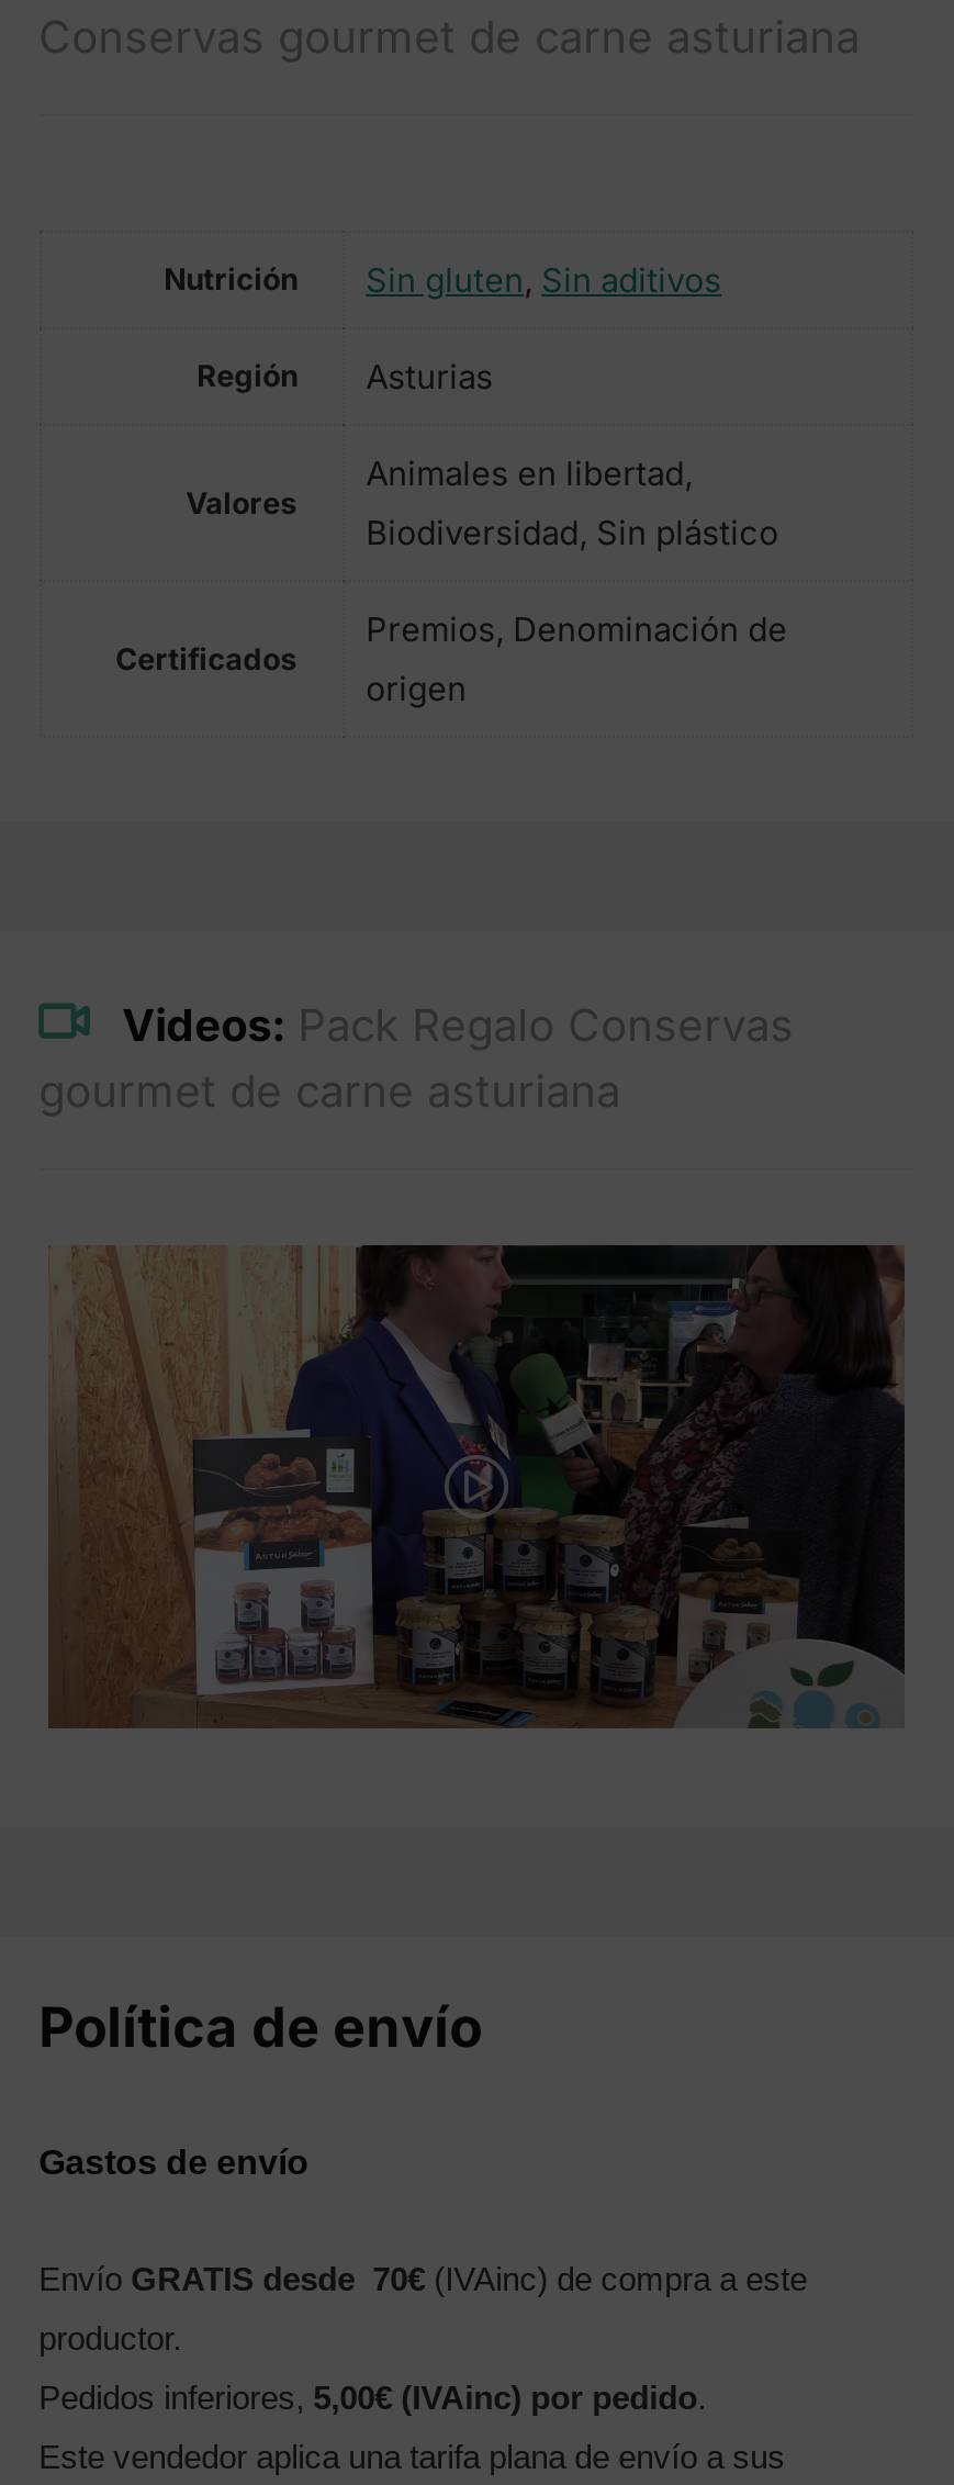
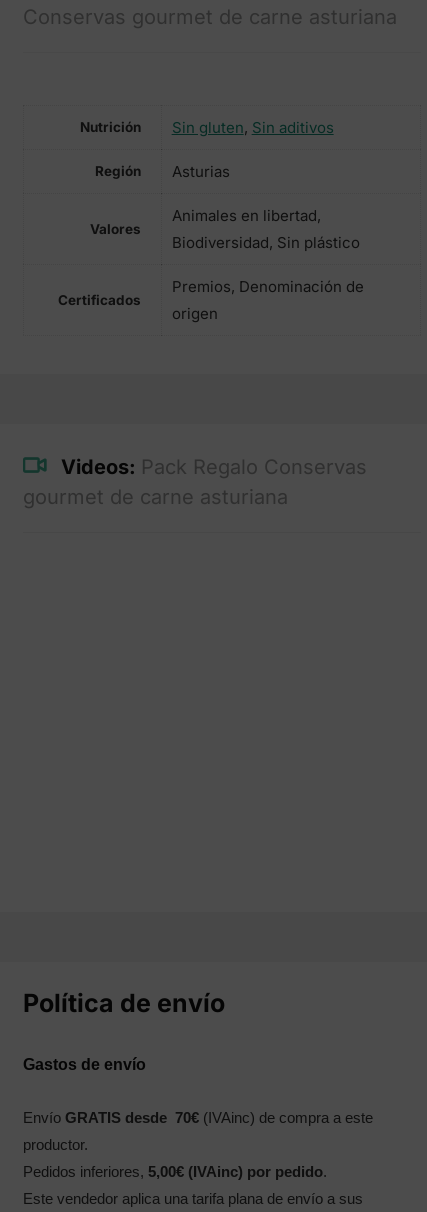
- [image]
